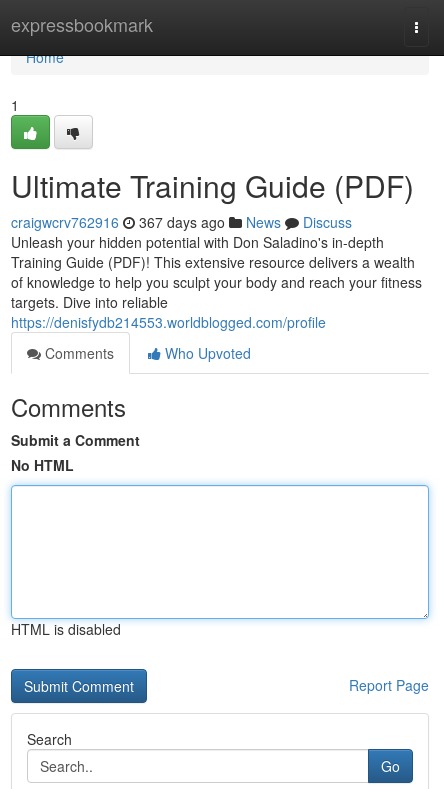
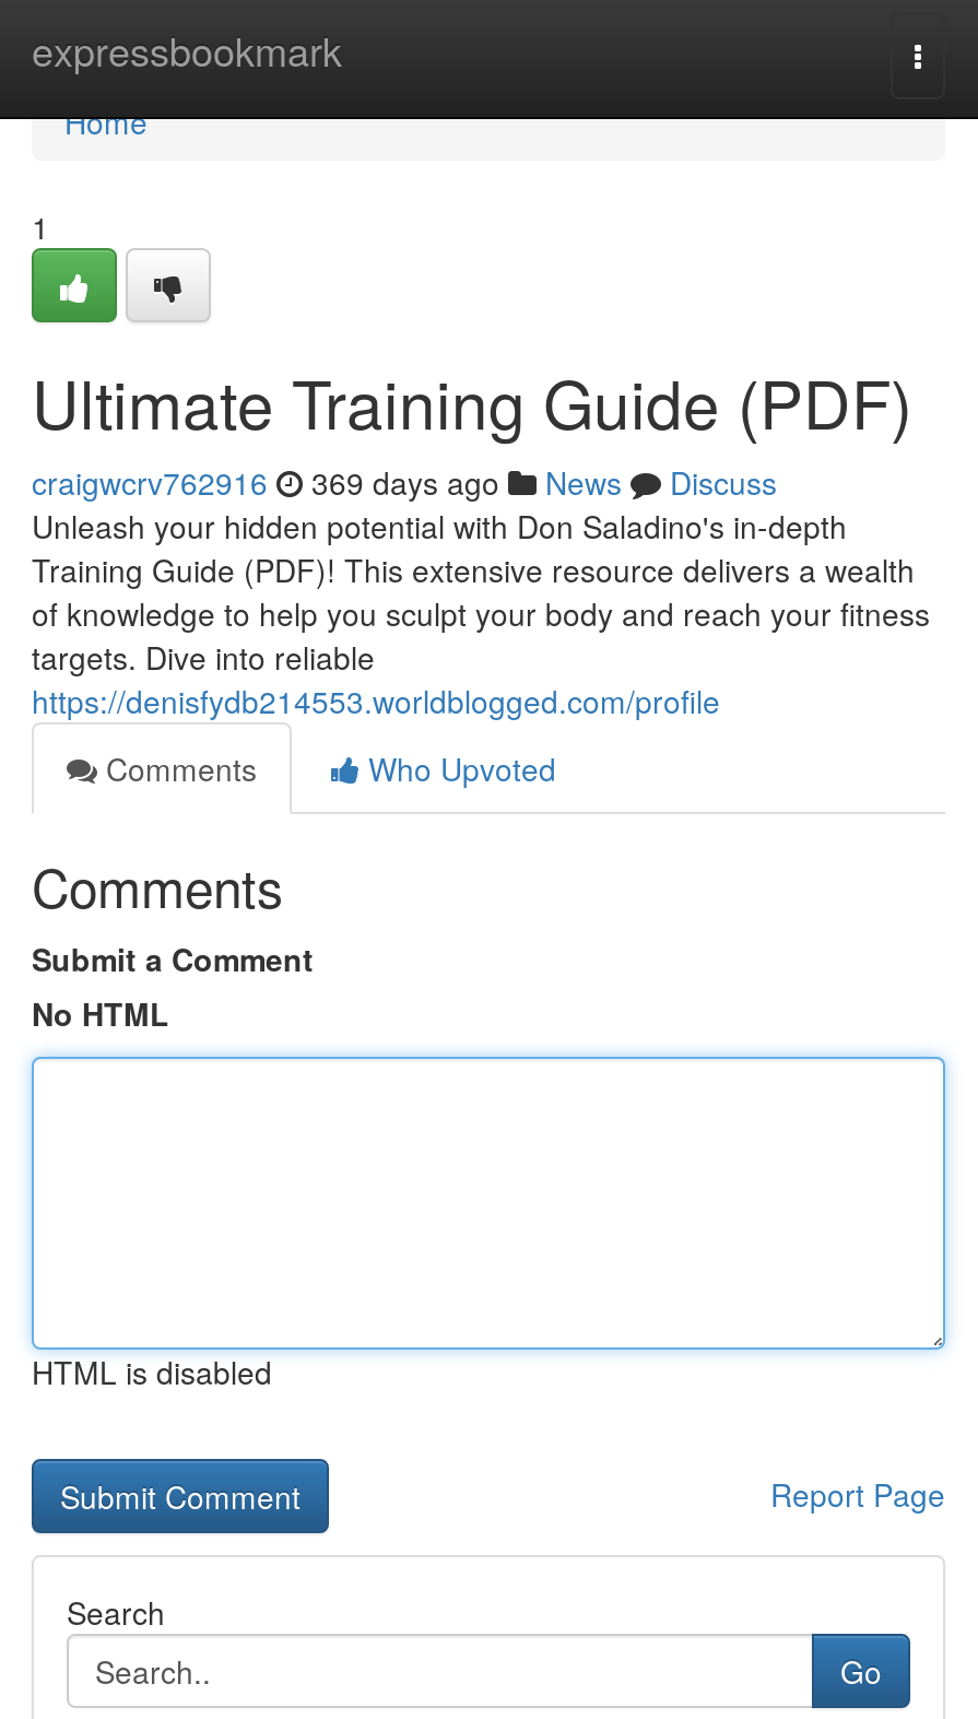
- craigwcrv762916 367 days ago News Discuss
+ craigwcrv762916 369 days ago News Discuss
